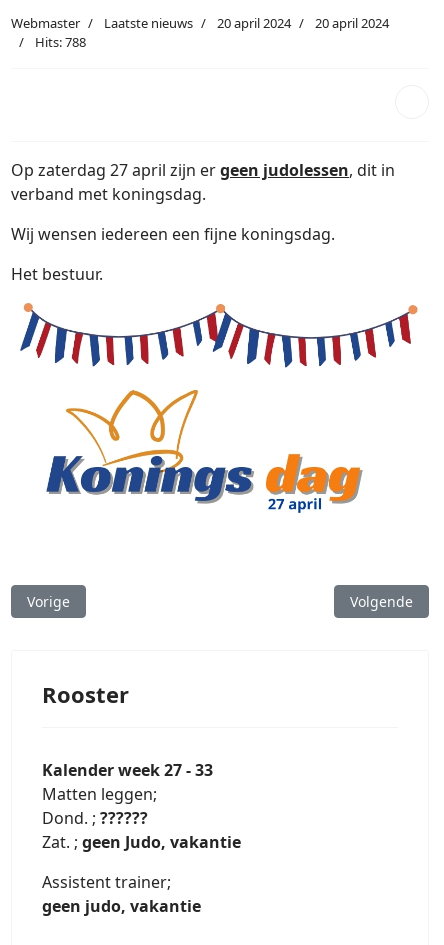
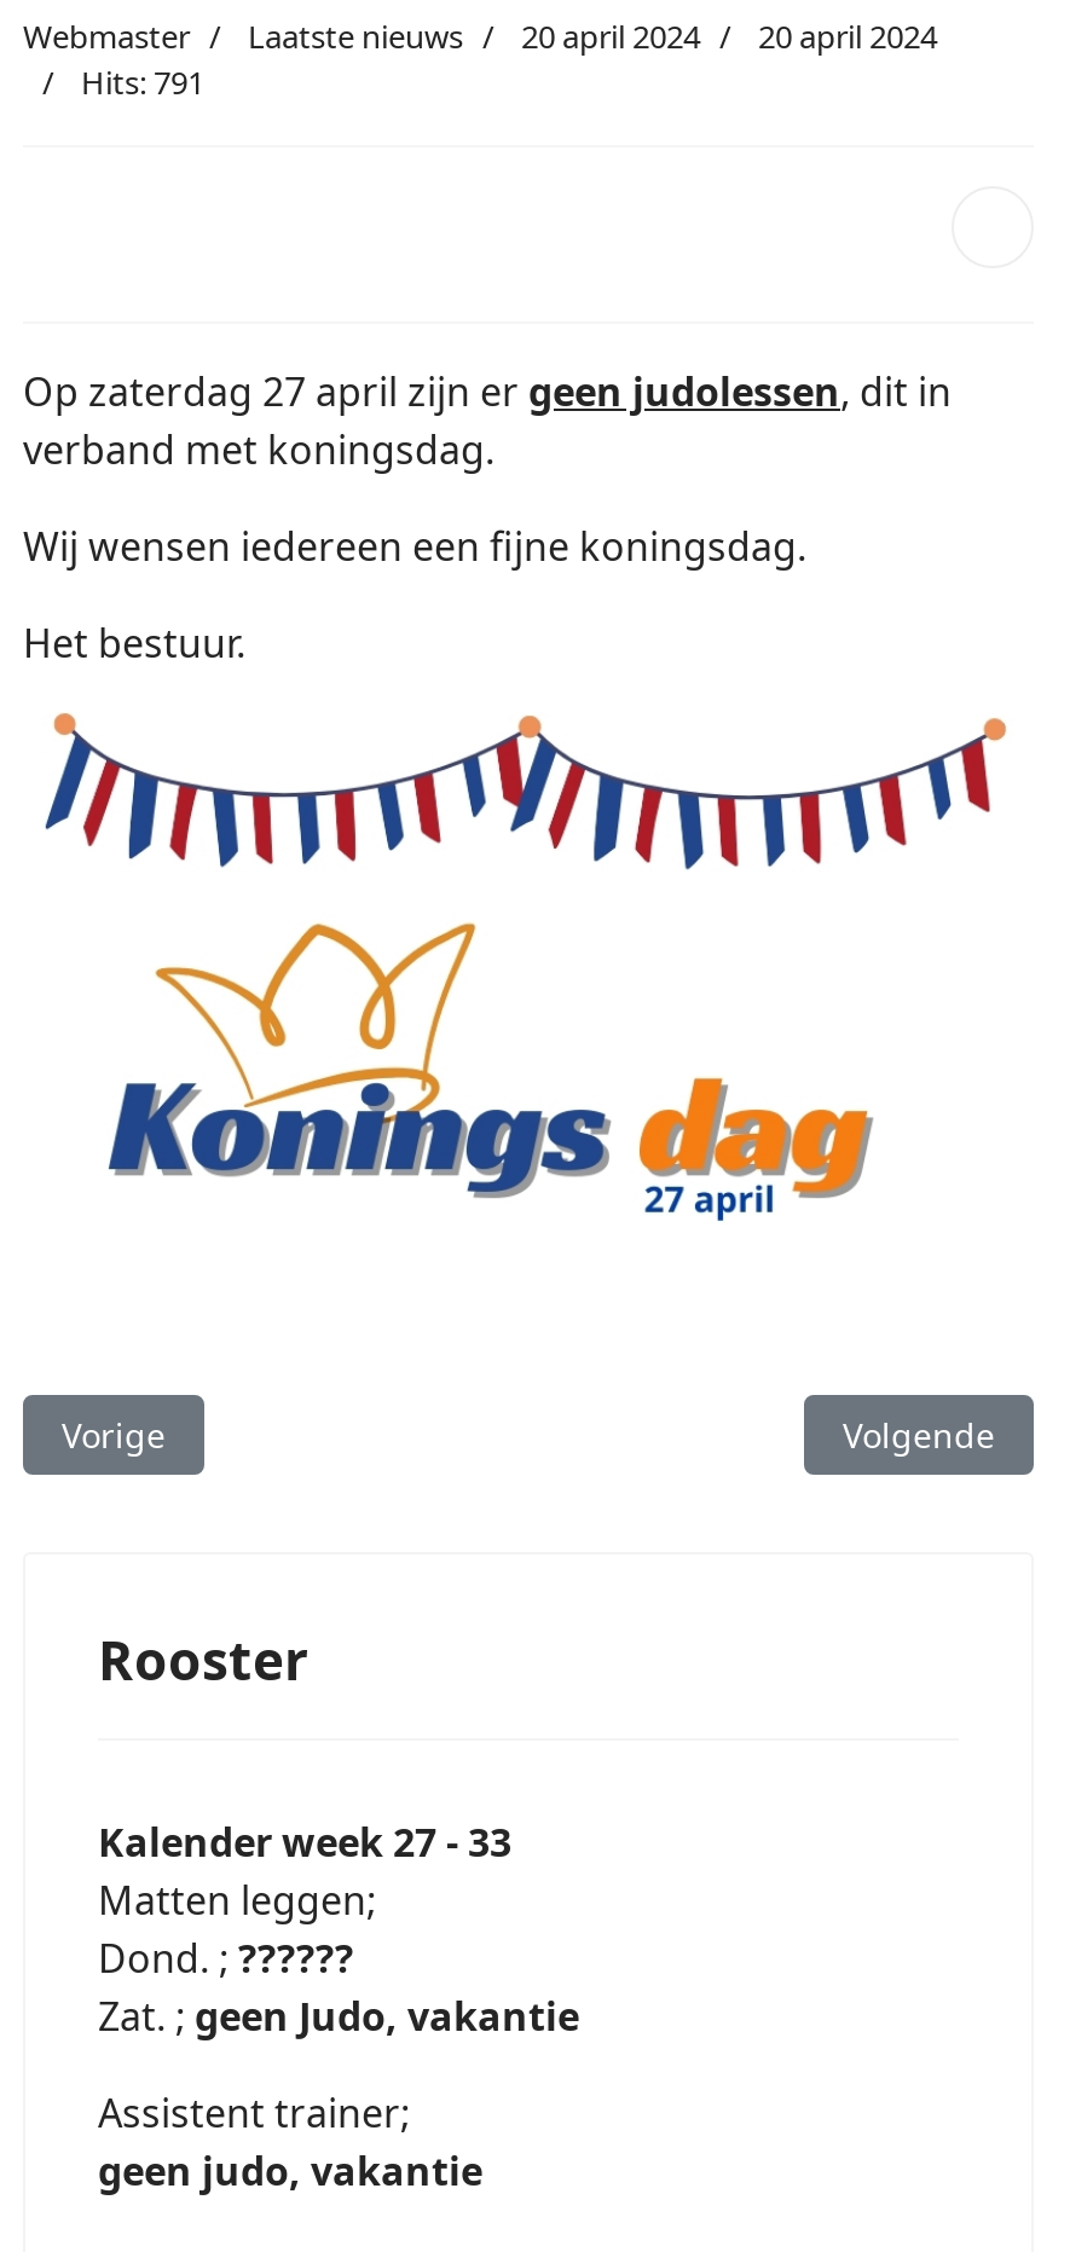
- Hits: 788
+ Hits: 791
